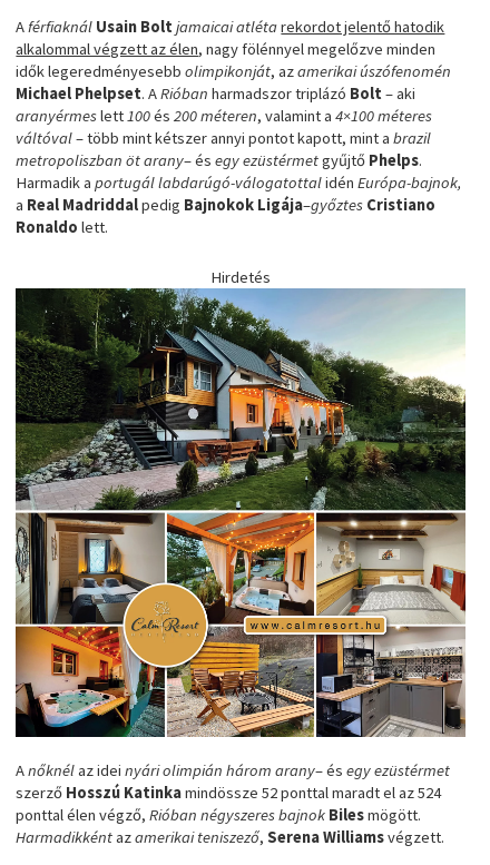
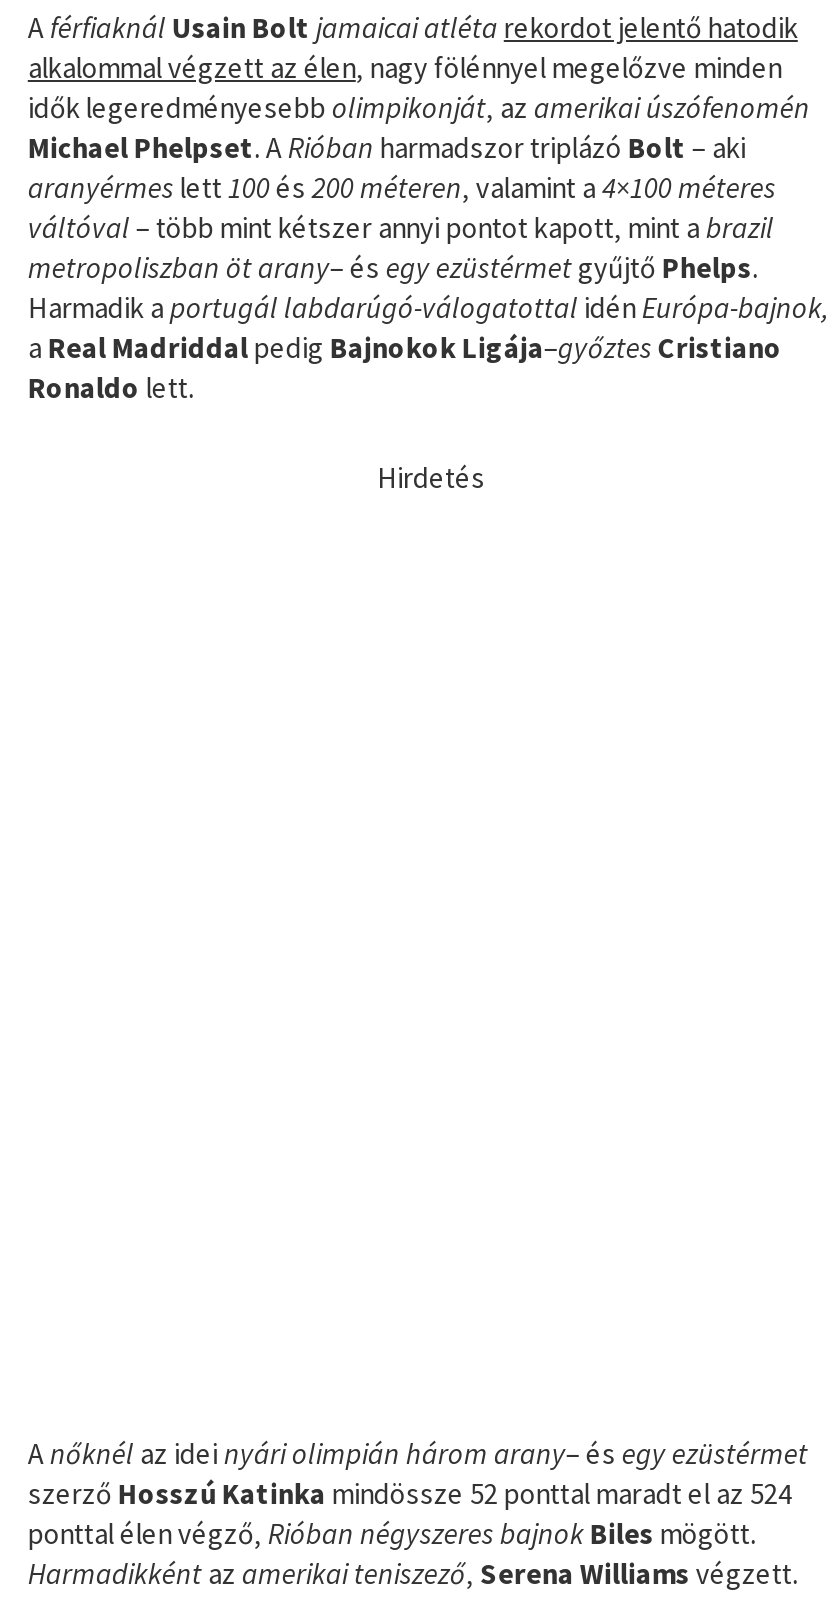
- [image]
